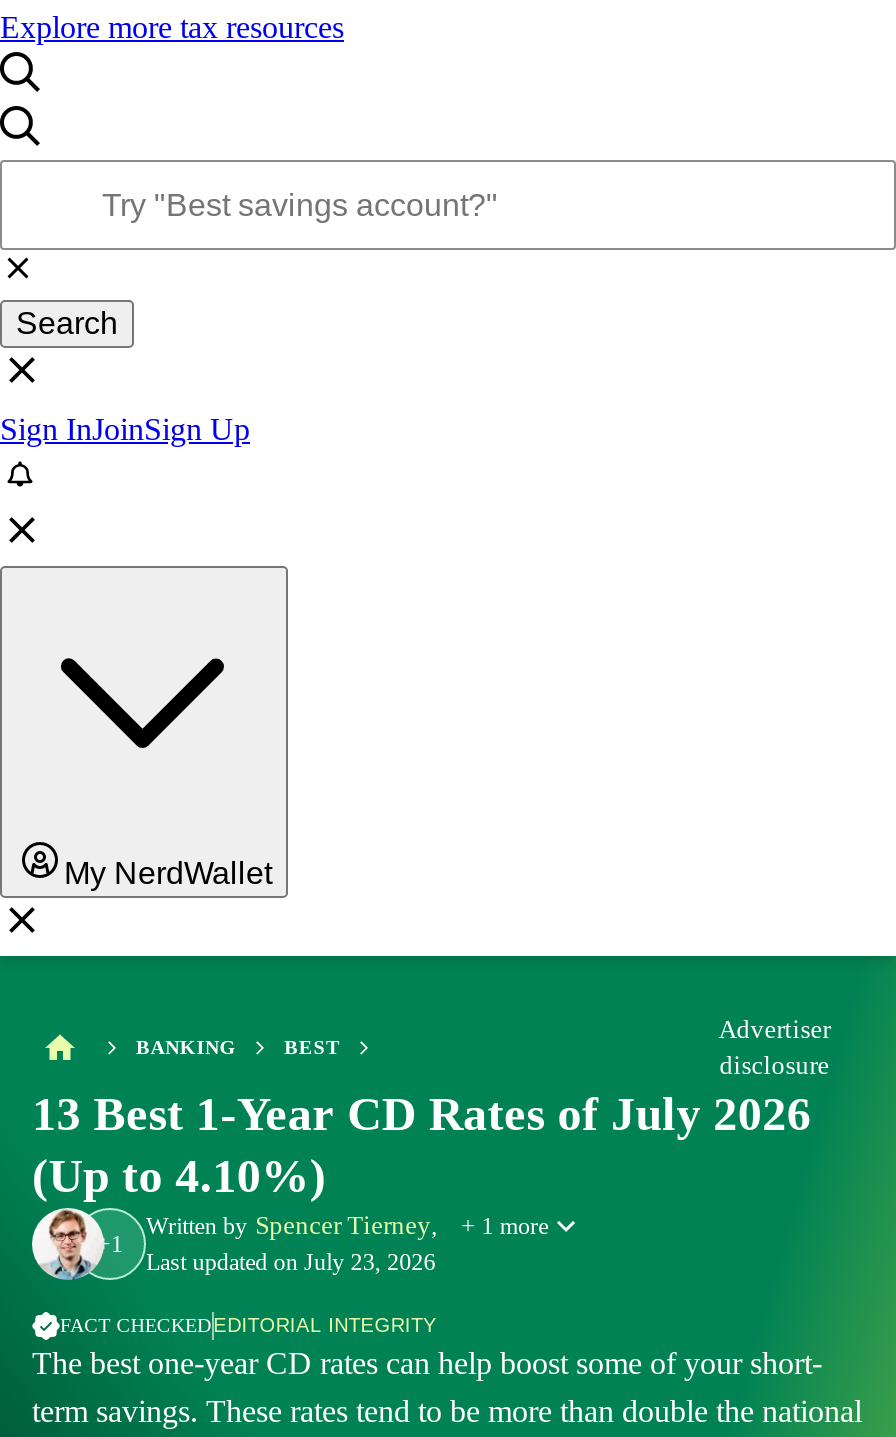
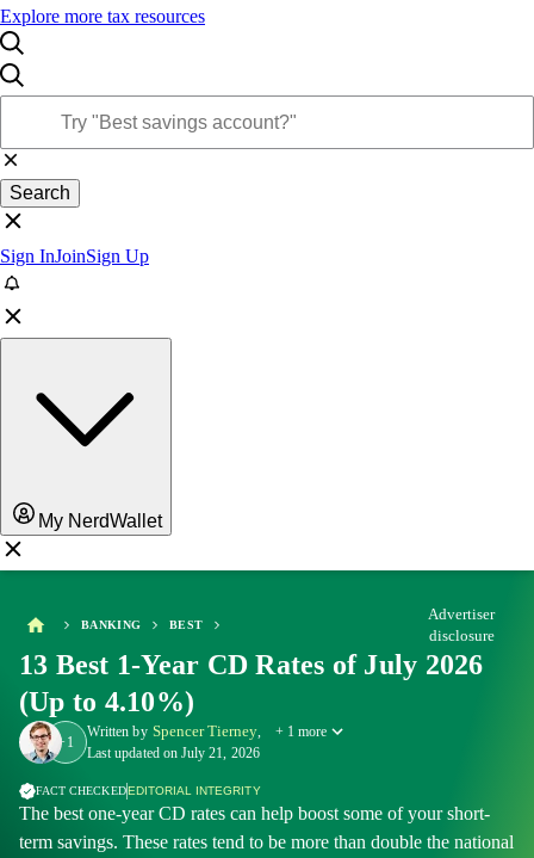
- Last updated on July 23, 2026
+ Last updated on July 21, 2026
